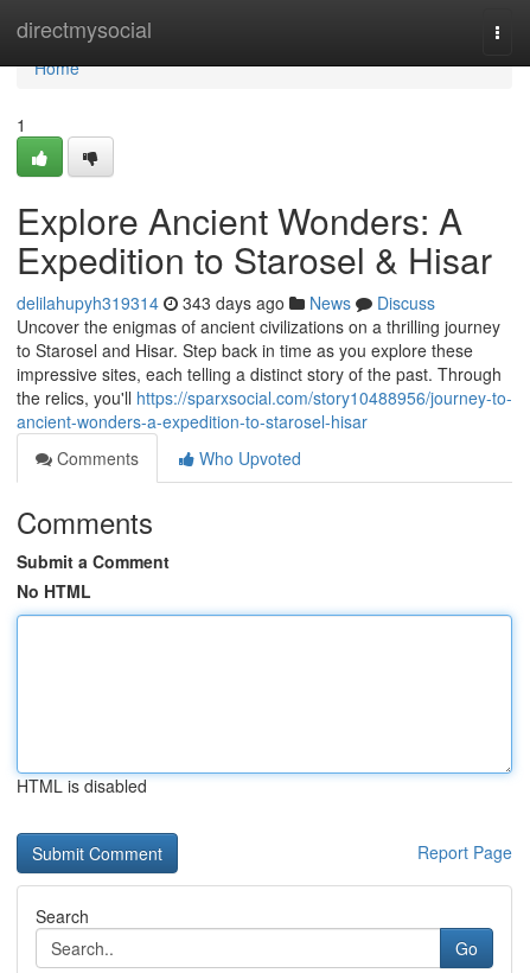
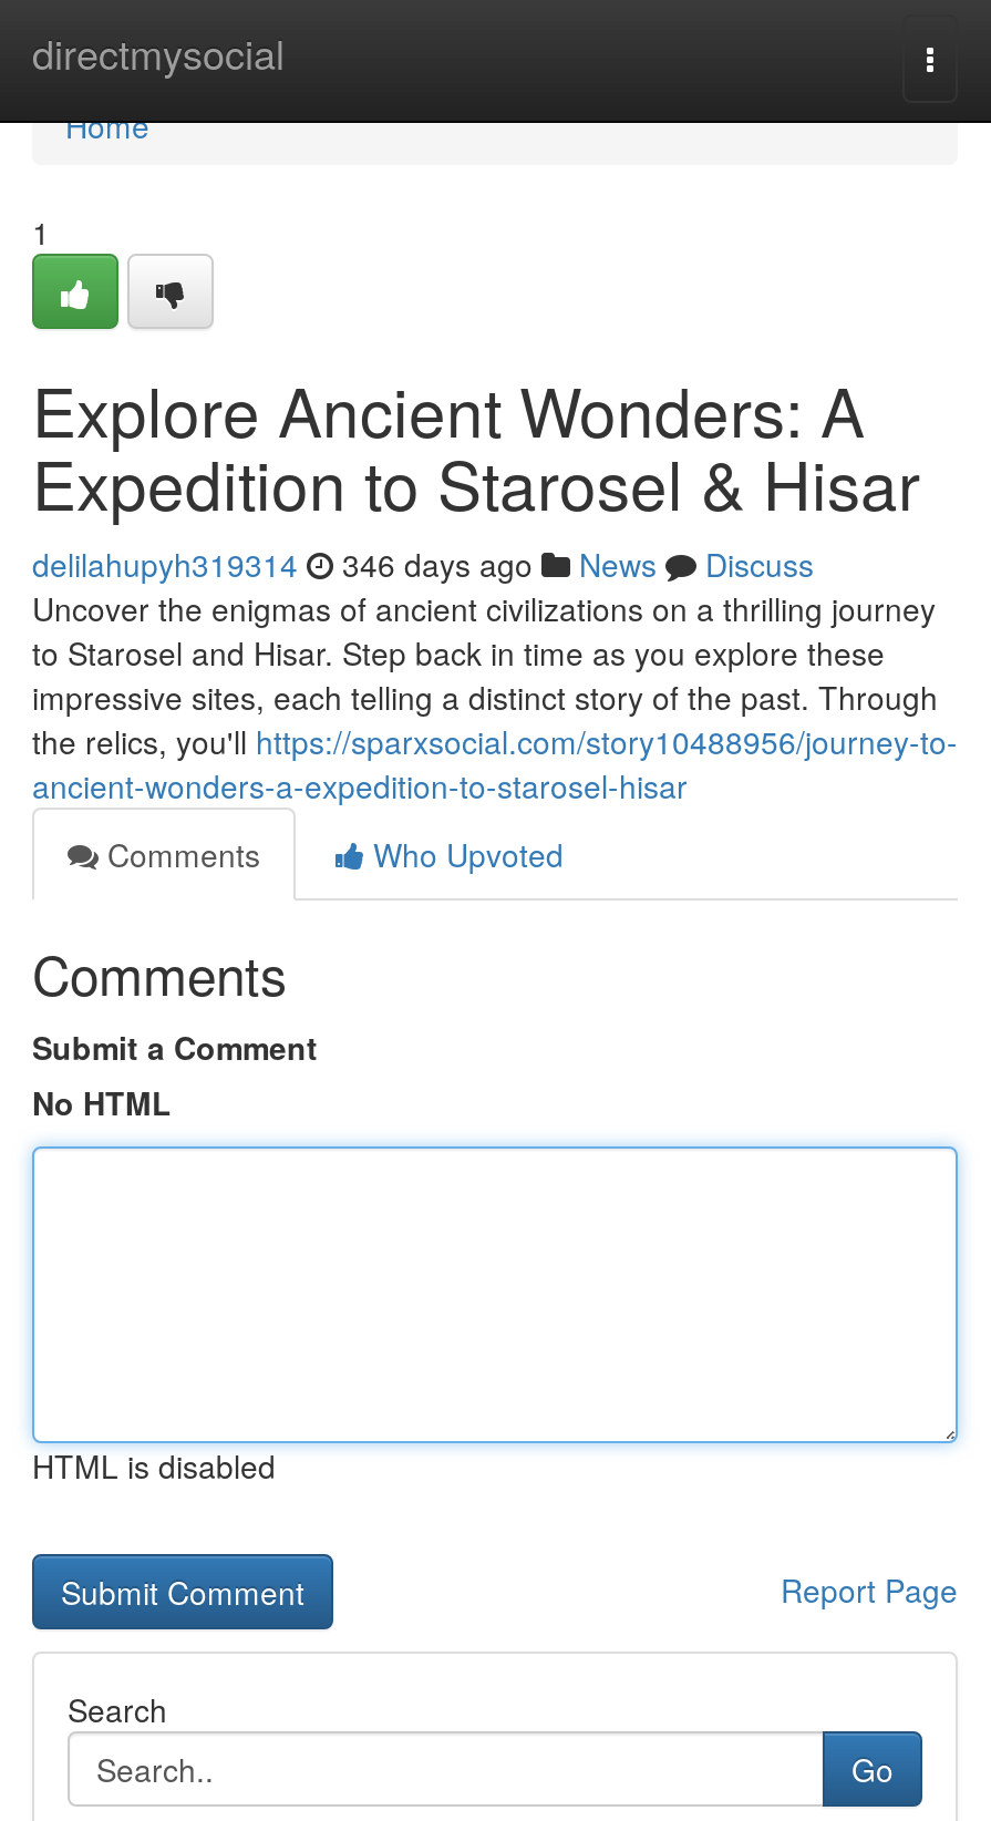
- delilahupyh319314 343 days ago News Discuss
+ delilahupyh319314 346 days ago News Discuss
